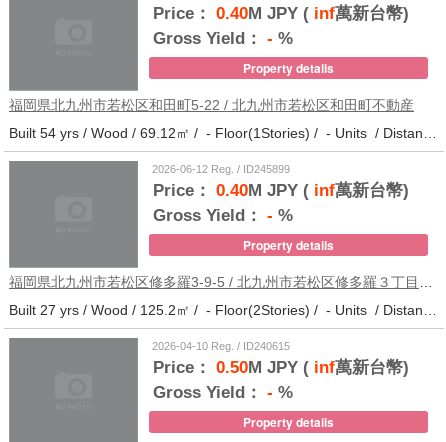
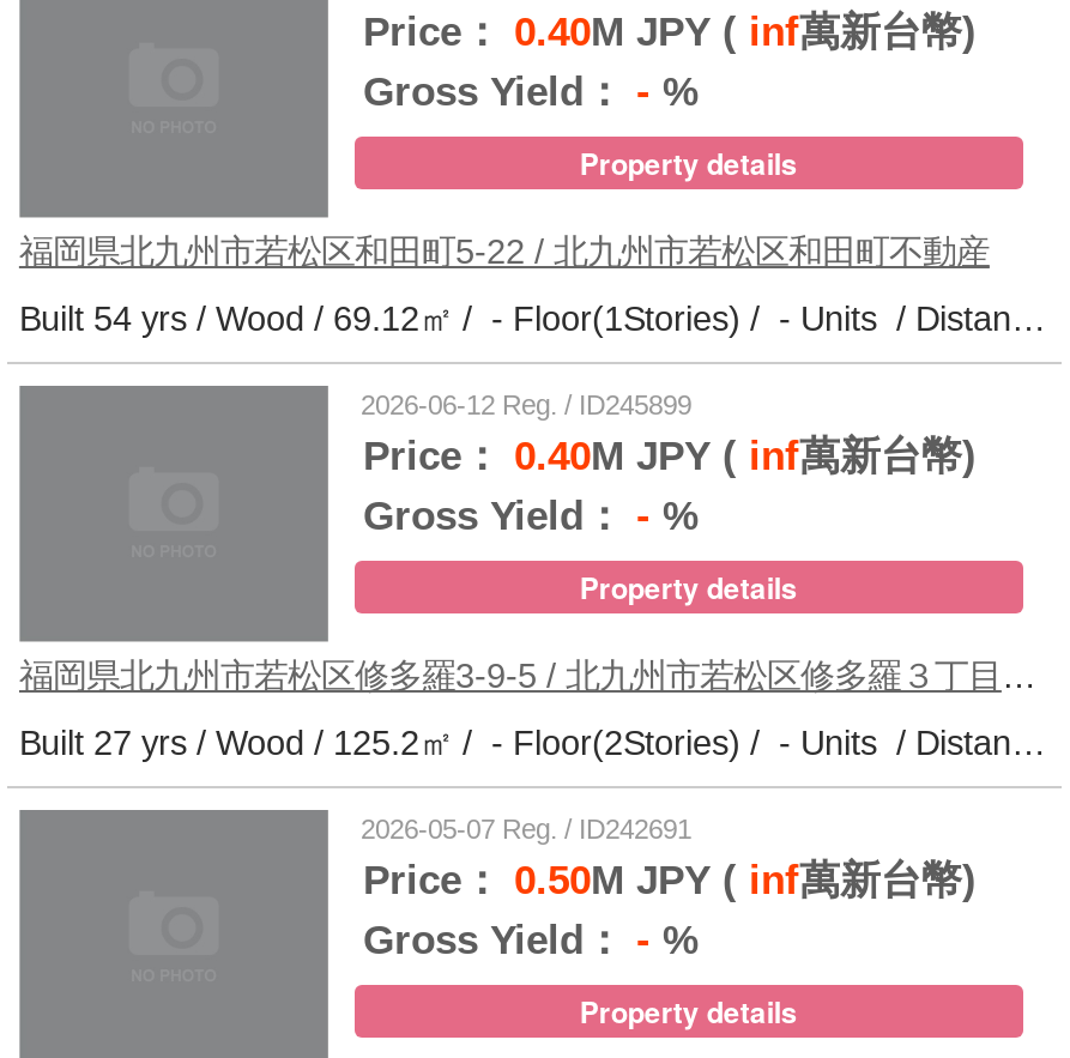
- 2026-04-10 Reg. / ID240615
+ 2026-05-07 Reg. / ID242691
